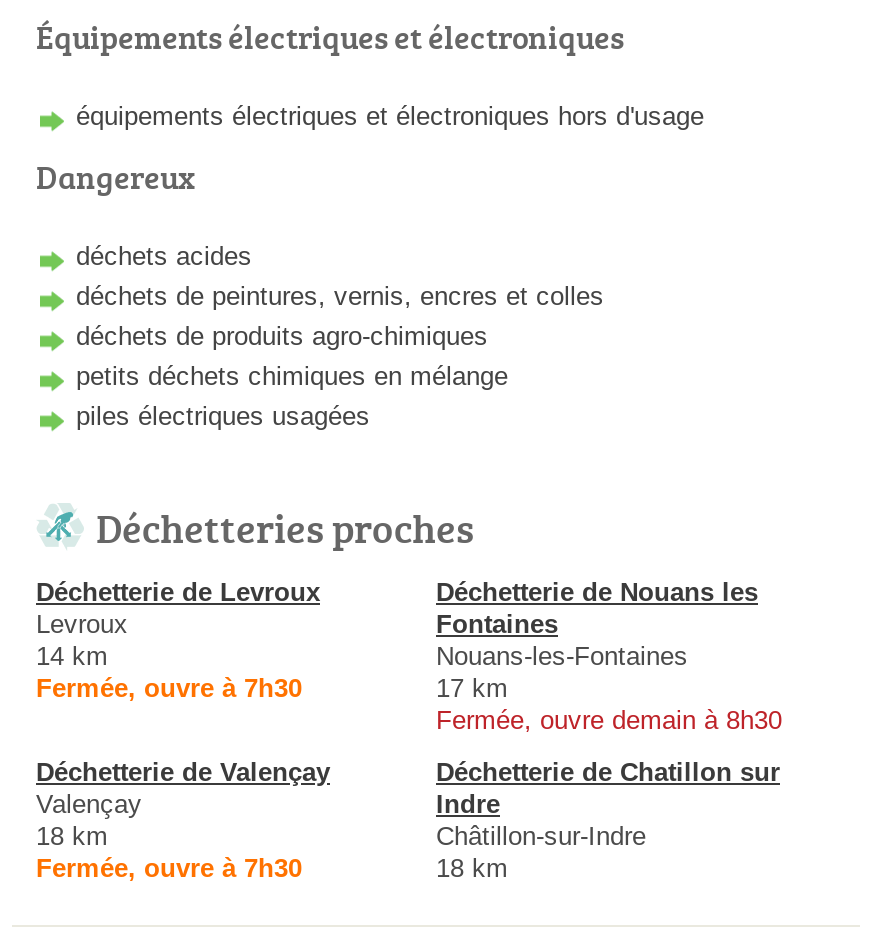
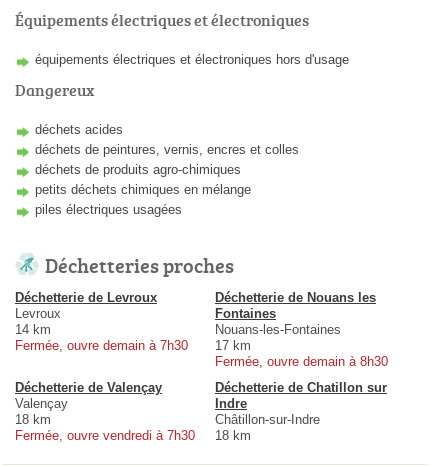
- Fermée, ouvre à 7h30
+ Fermée, ouvre demain à 7h30

- Fermée, ouvre à 7h30
+ Fermée, ouvre vendredi à 7h30
